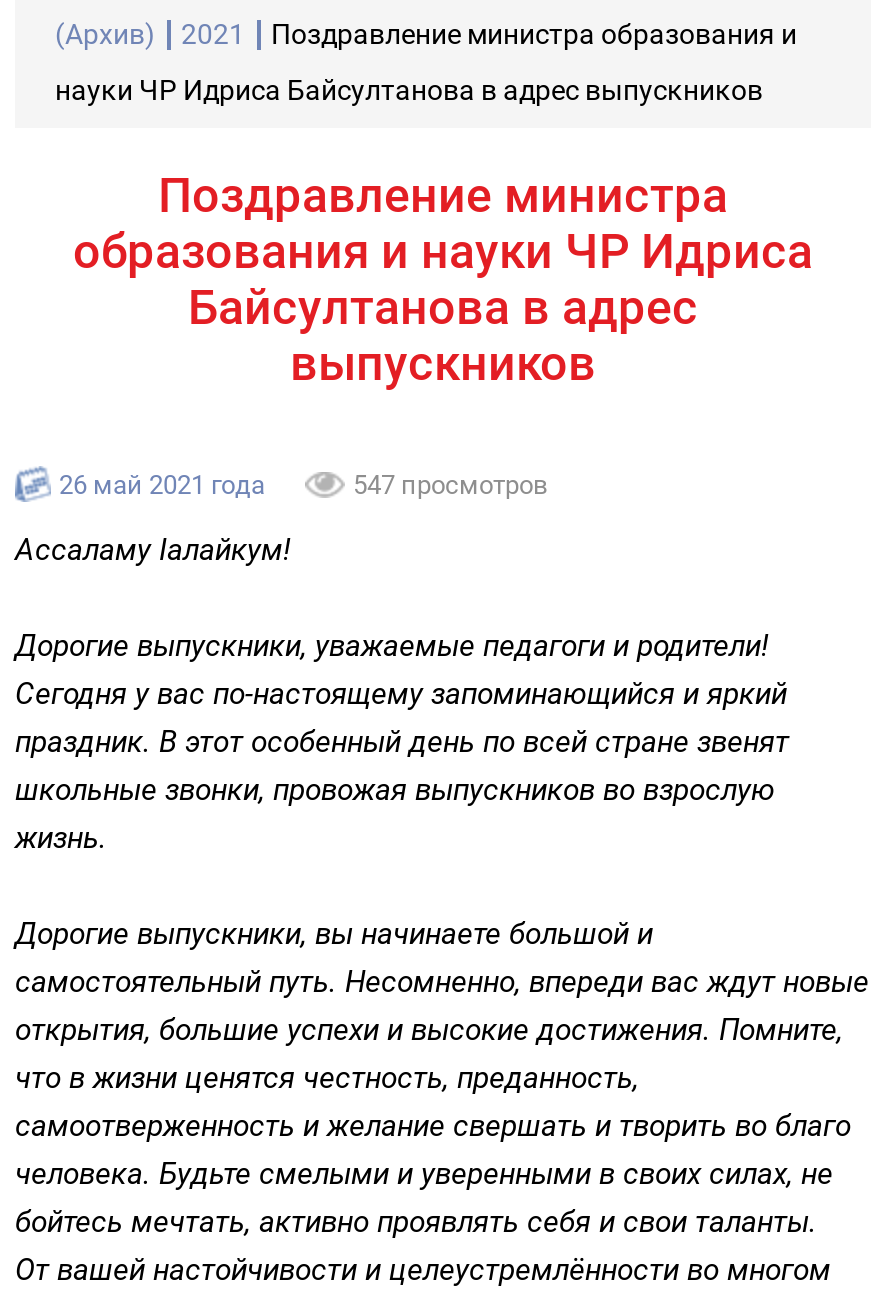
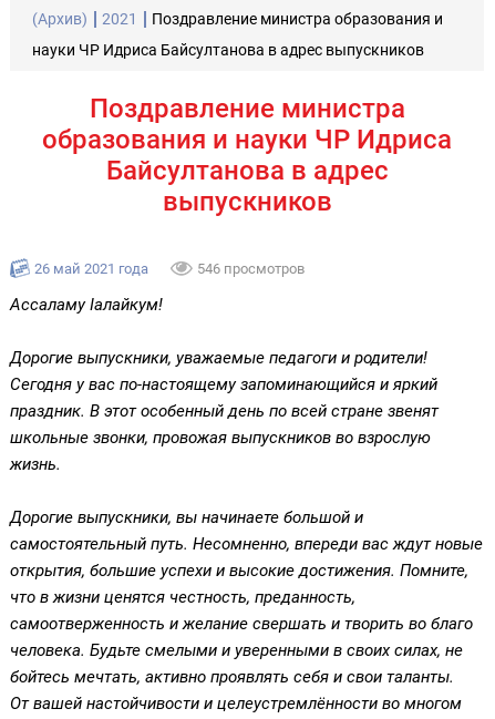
- 547 просмотров
+ 546 просмотров
